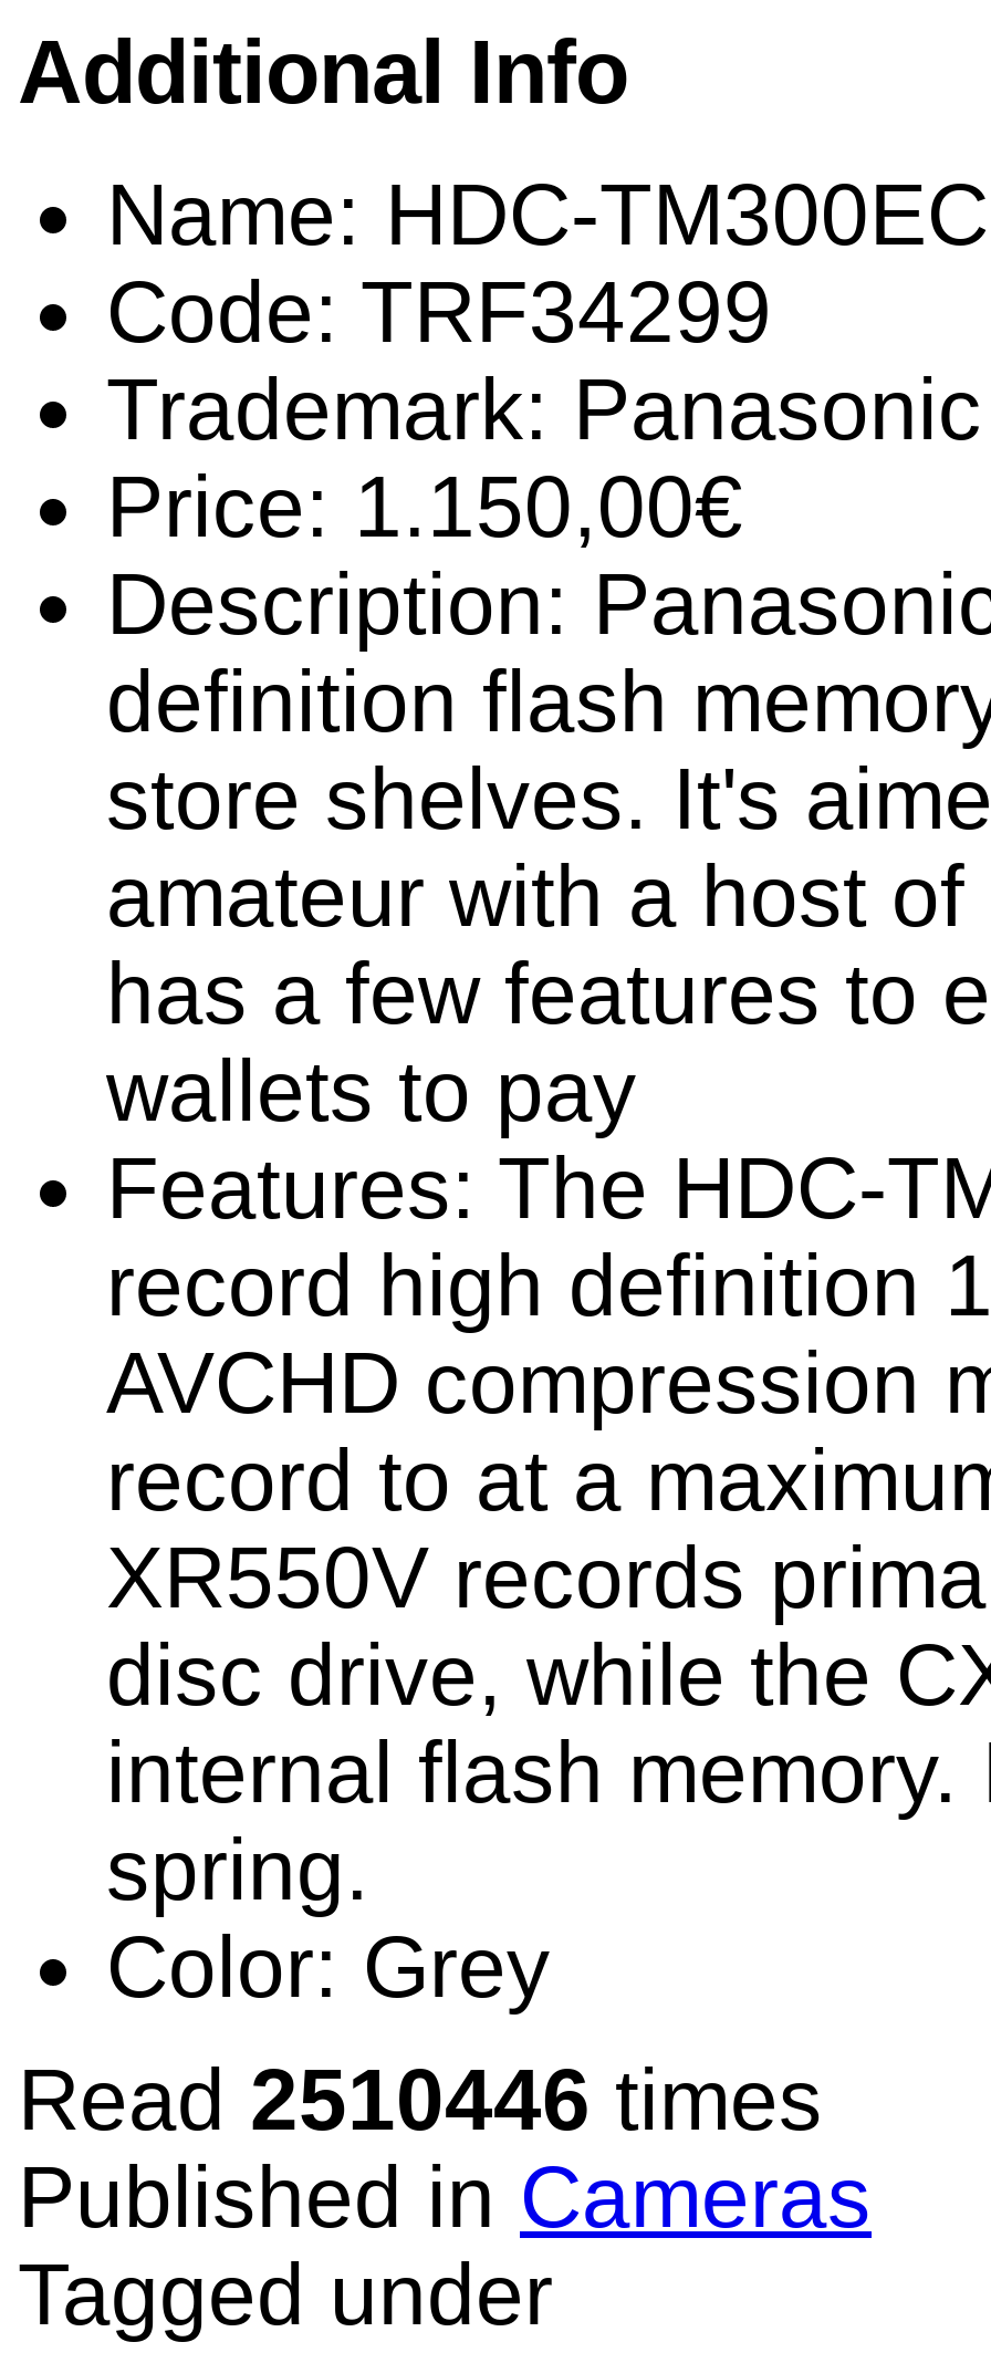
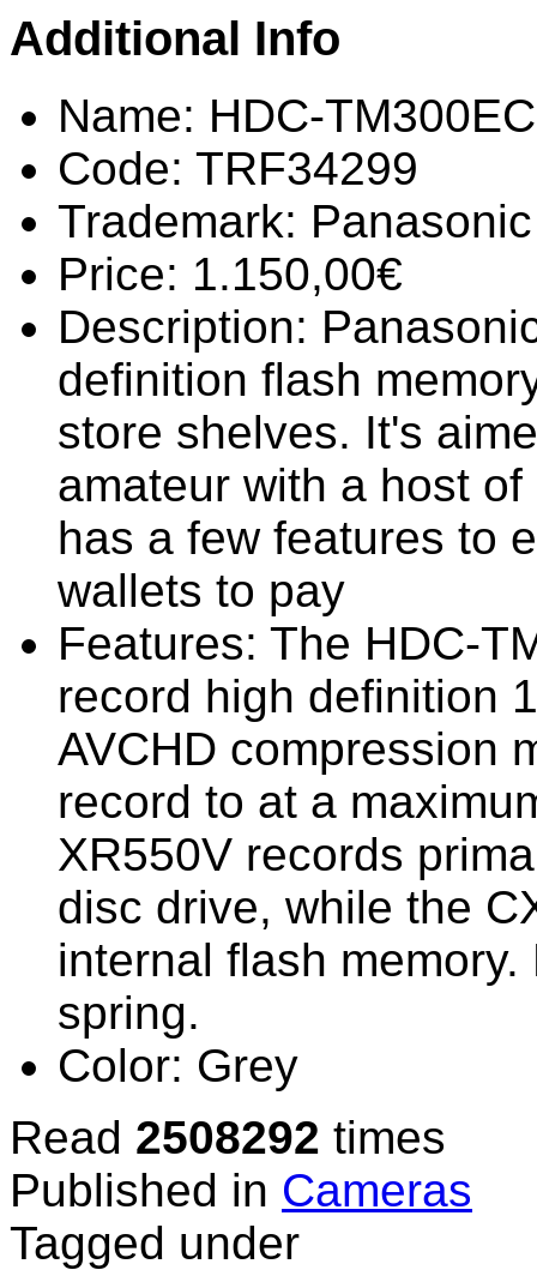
- Read 2510446 times
+ Read 2508292 times
